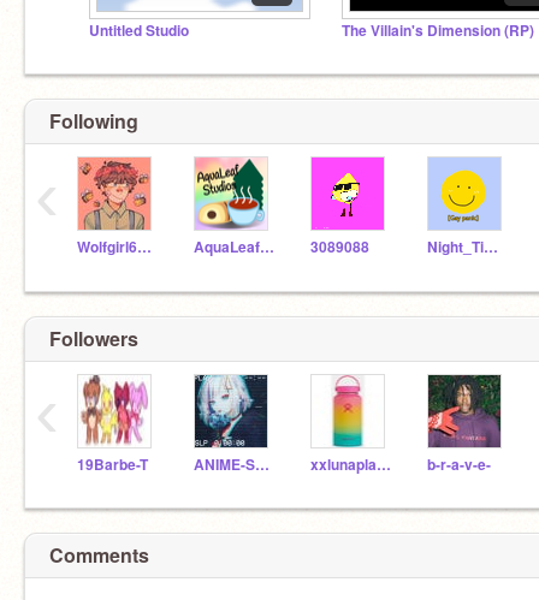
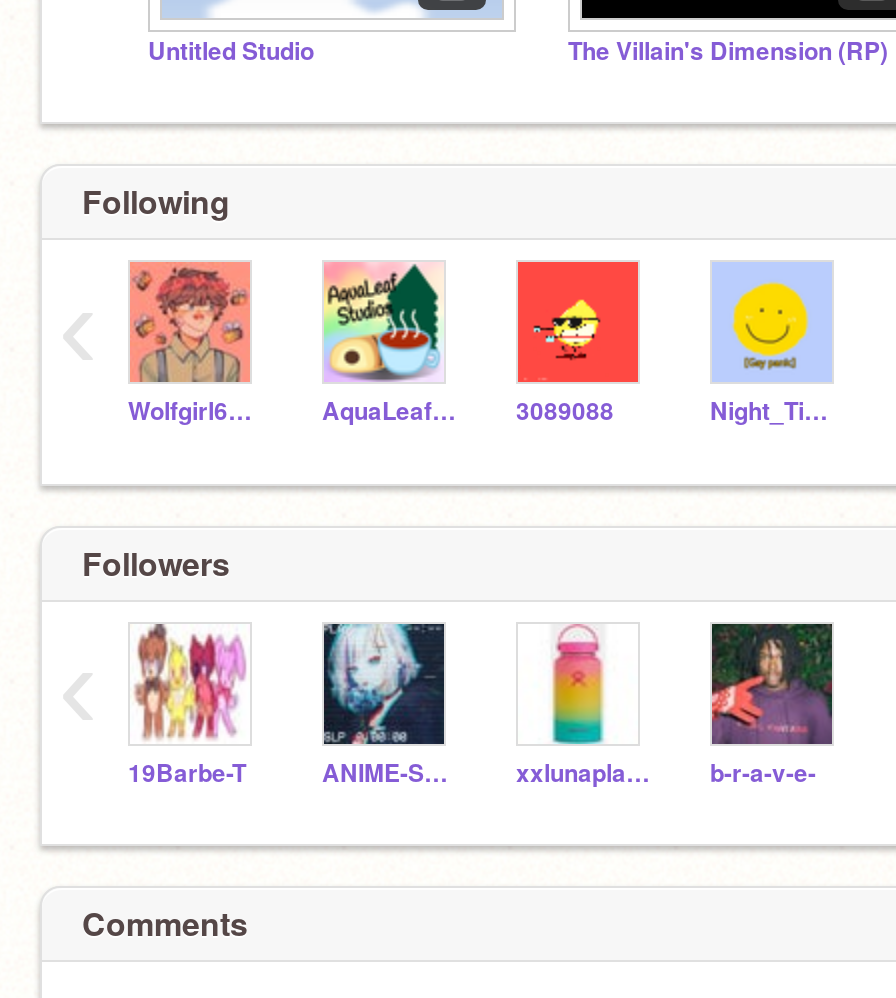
- [image]
+ [image]
